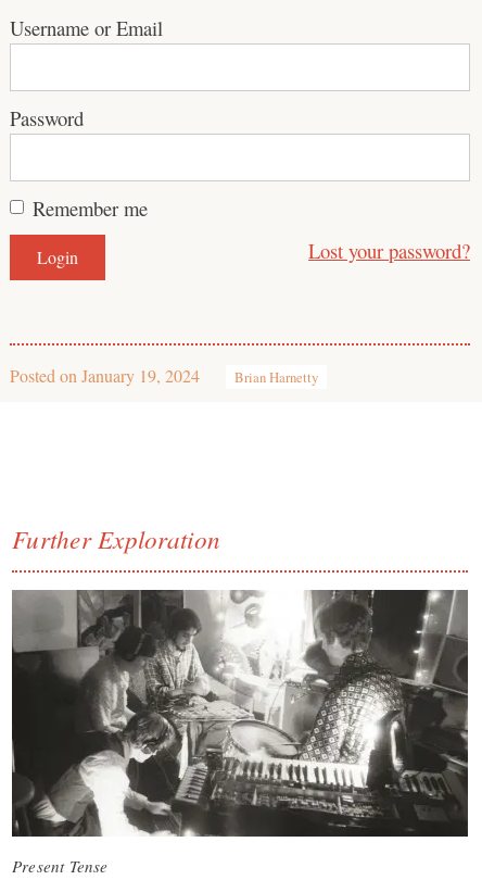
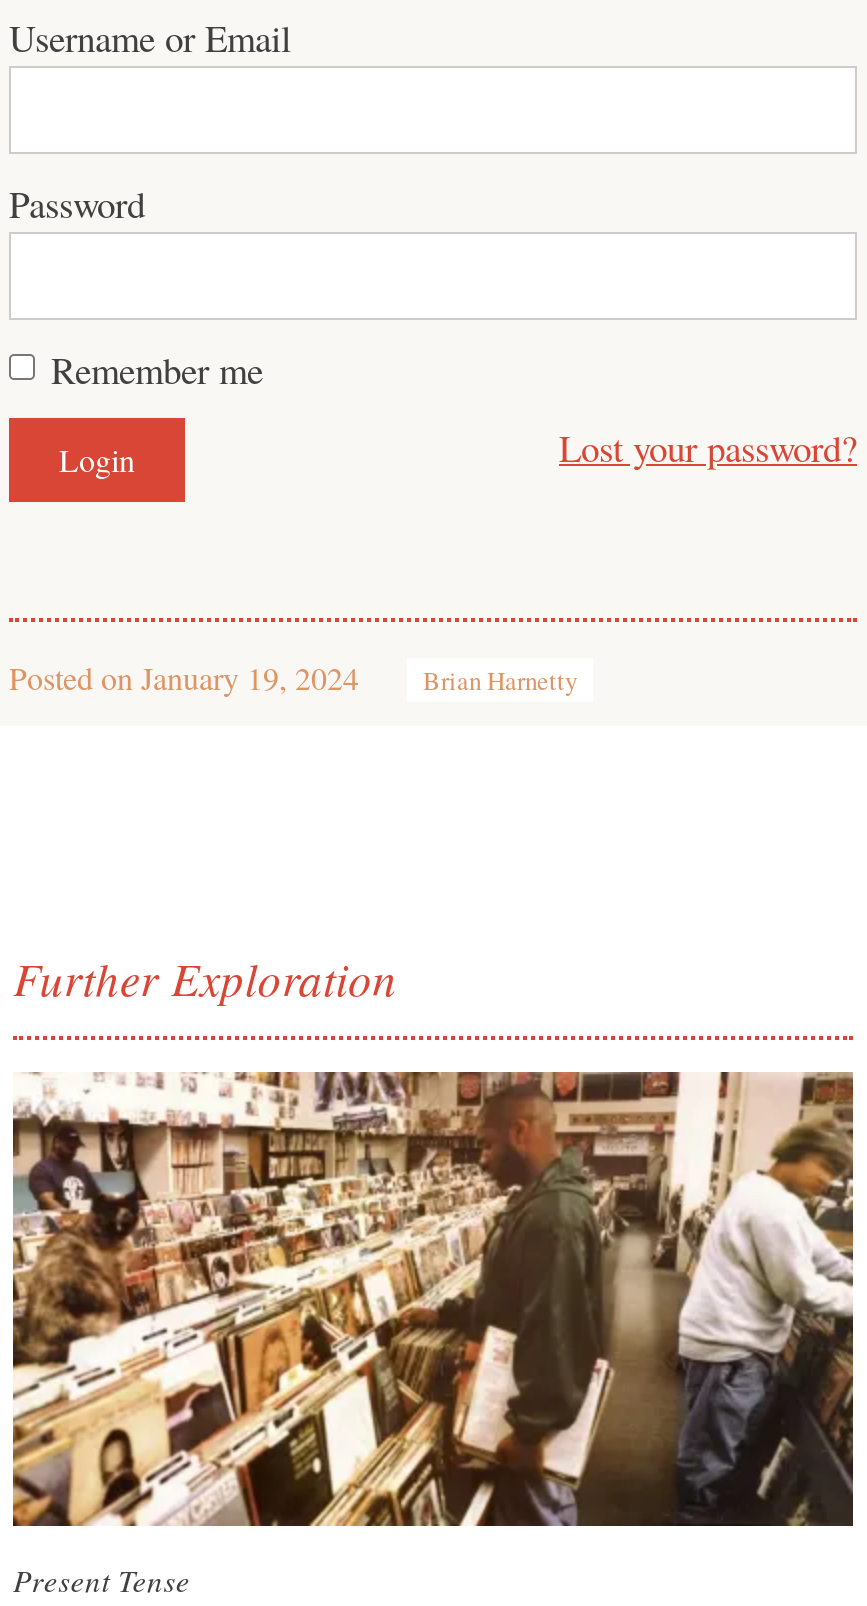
- [image]
+ [image]
